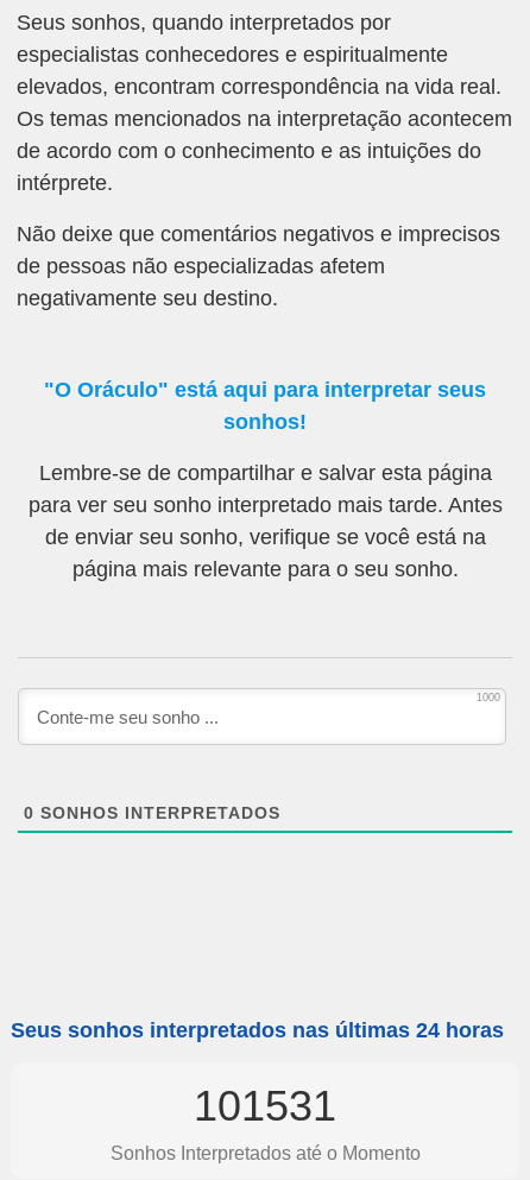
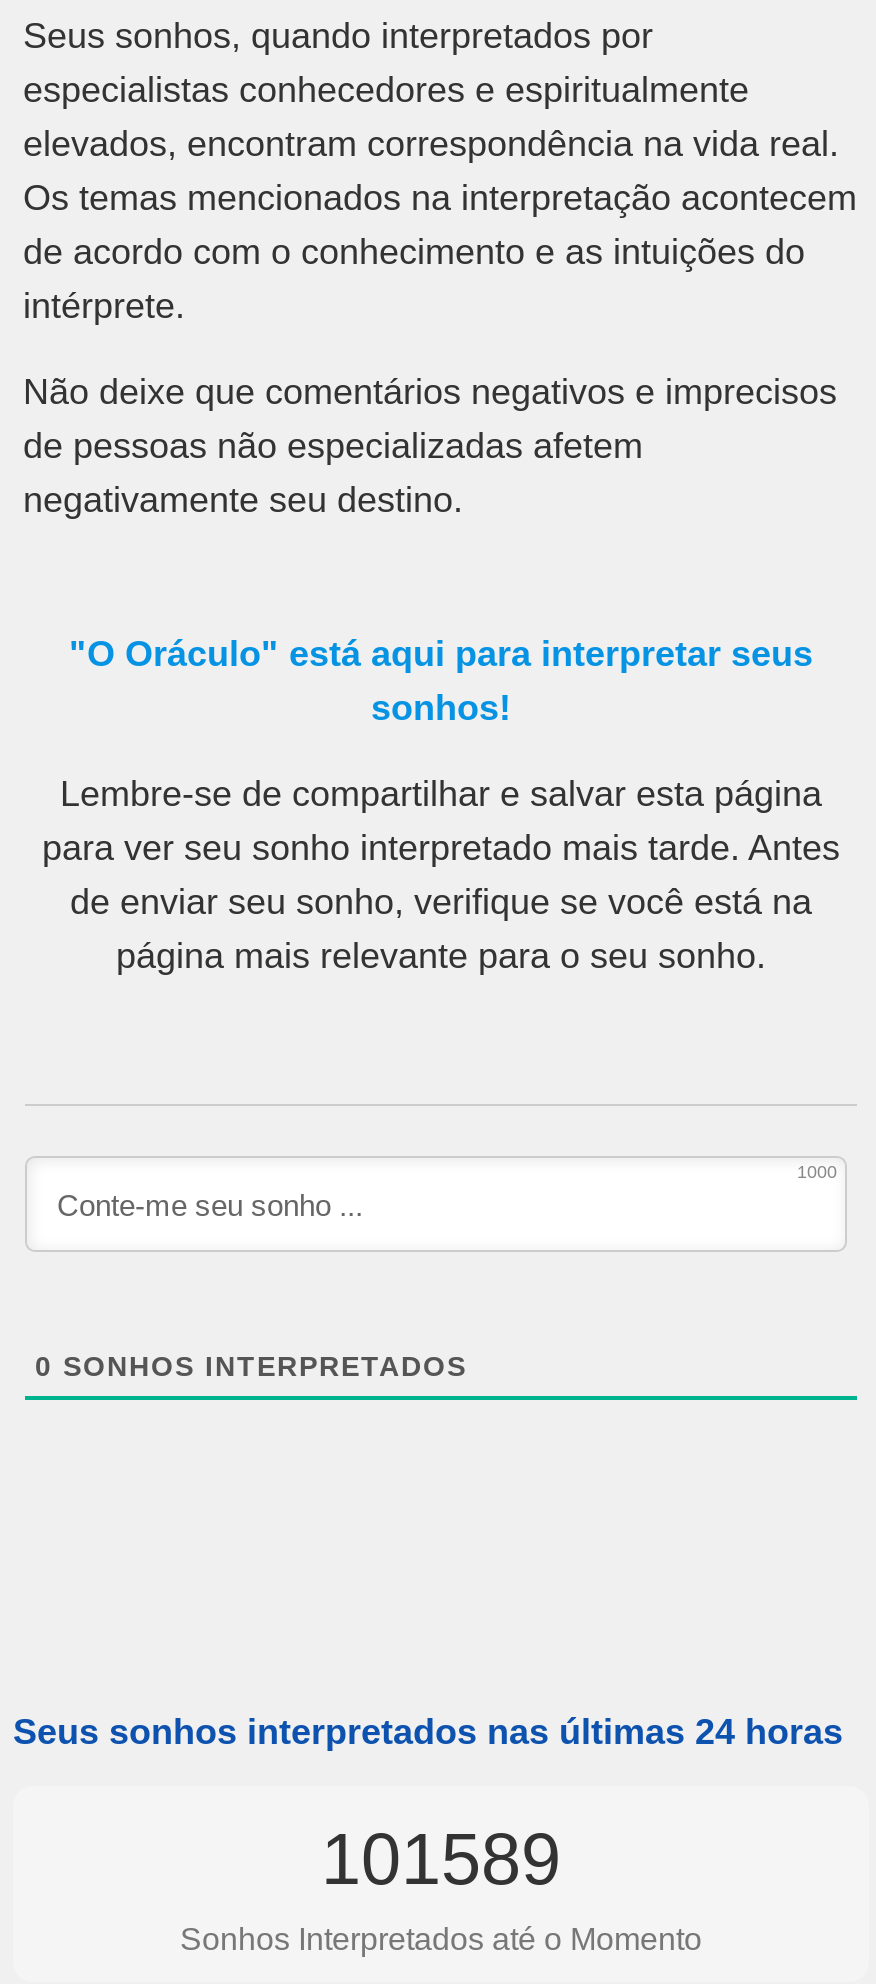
- 101531
+ 101589
